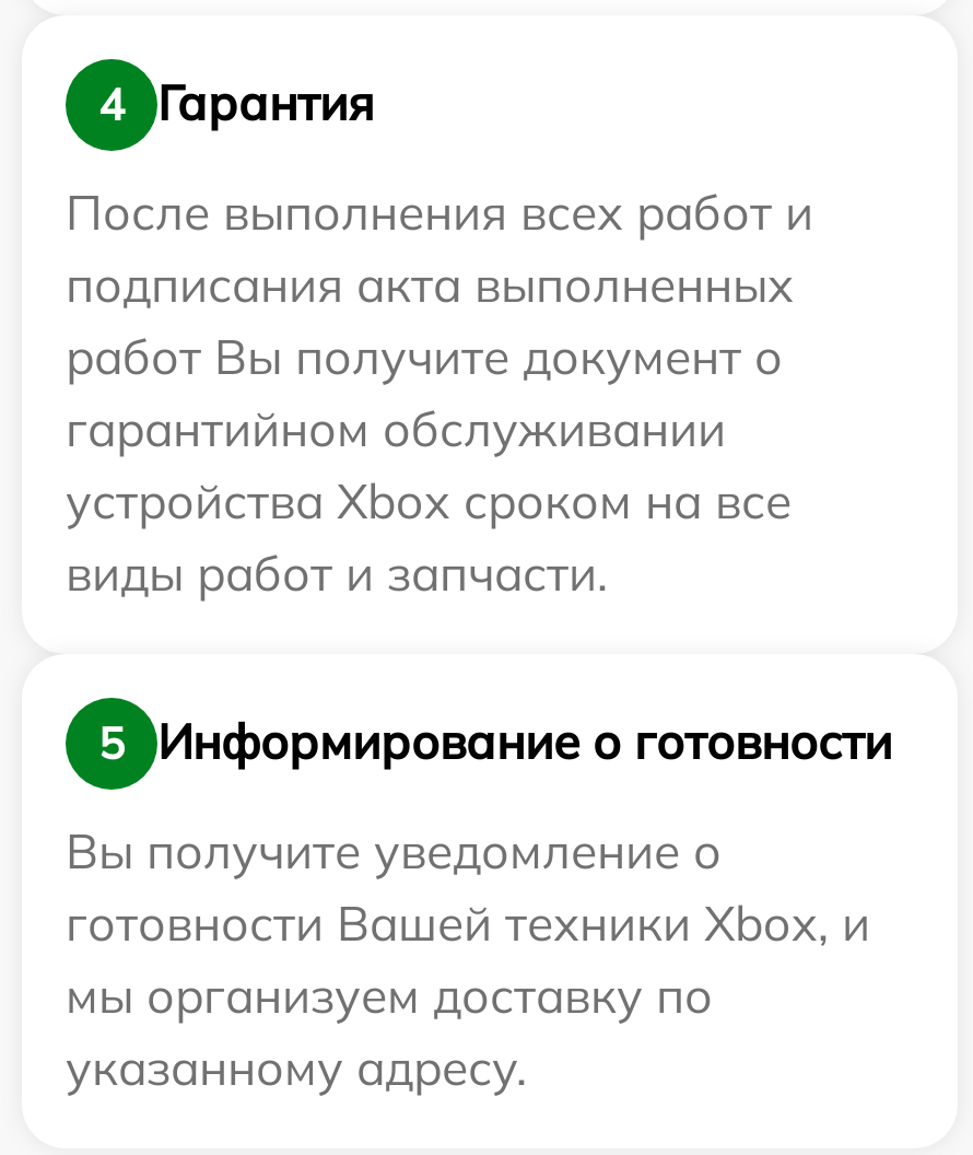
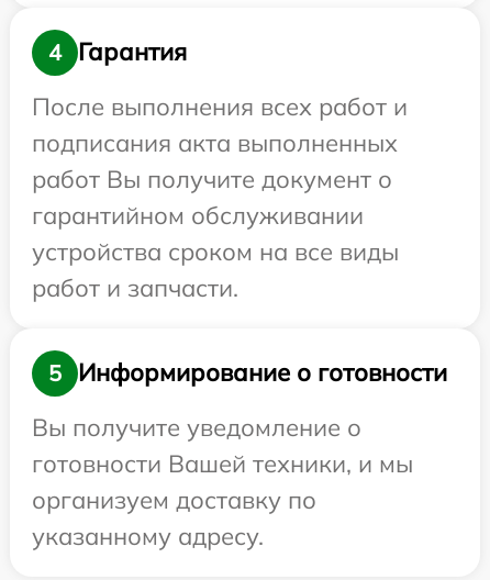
- устройства Xbox сроком на все
- виды работ и запчасти.
+ устройства сроком на все виды
+ работ и запчасти.

- готовности Вашей техники Xbox, и
- мы организуем доставку по
+ готовности Вашей техники, и мы
+ организуем доставку по
